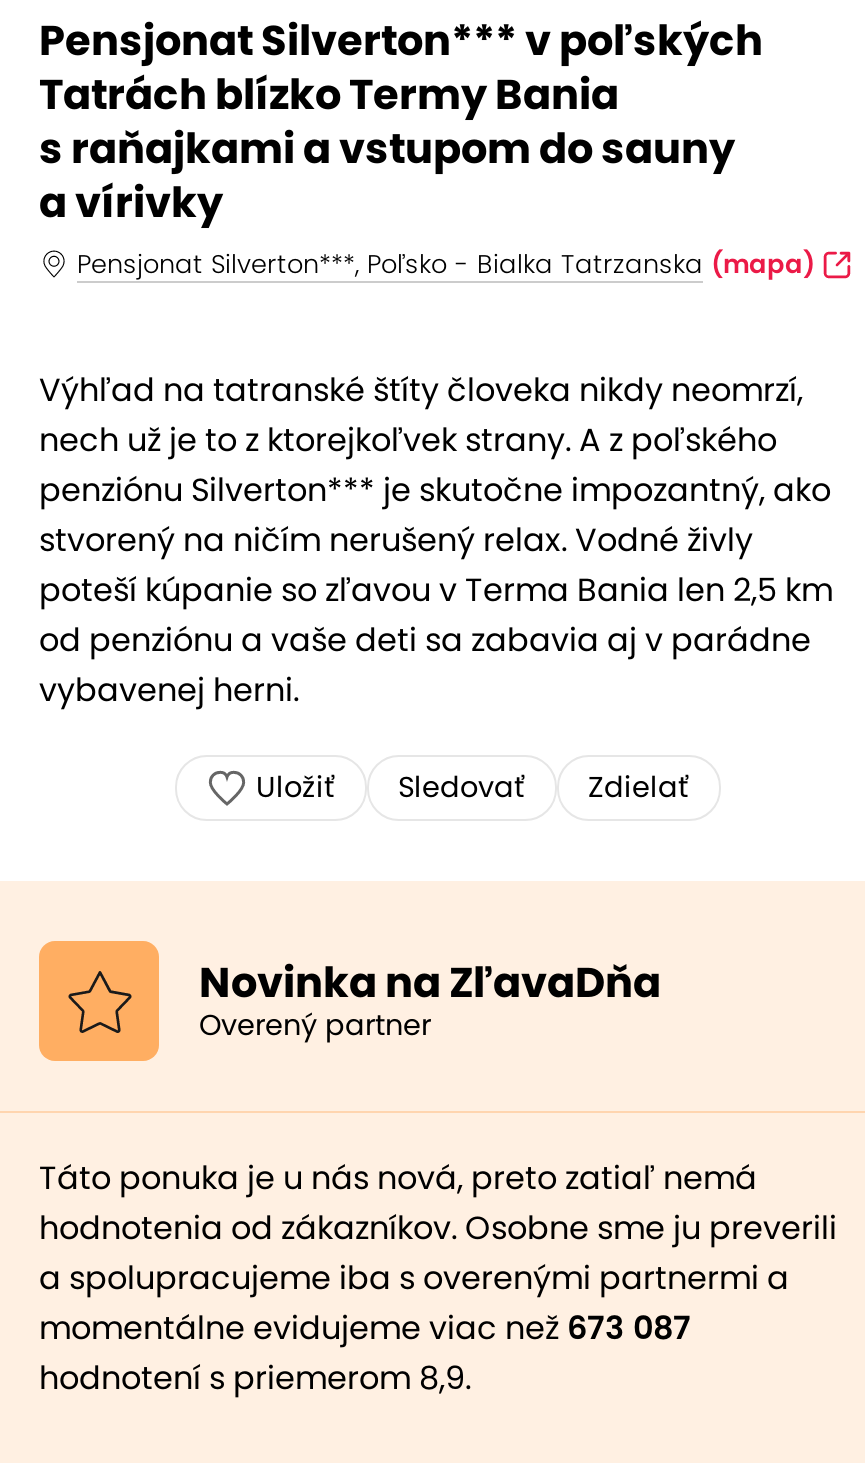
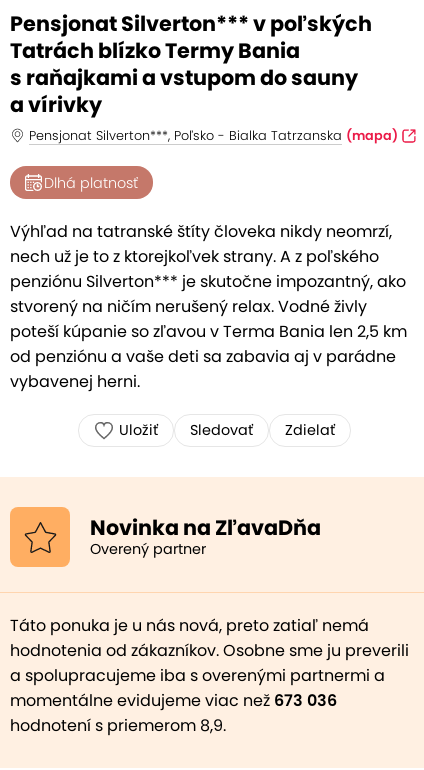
+ Dlhá platnosť

- momentálne evidujeme viac než 673 087
+ momentálne evidujeme viac než 673 036
